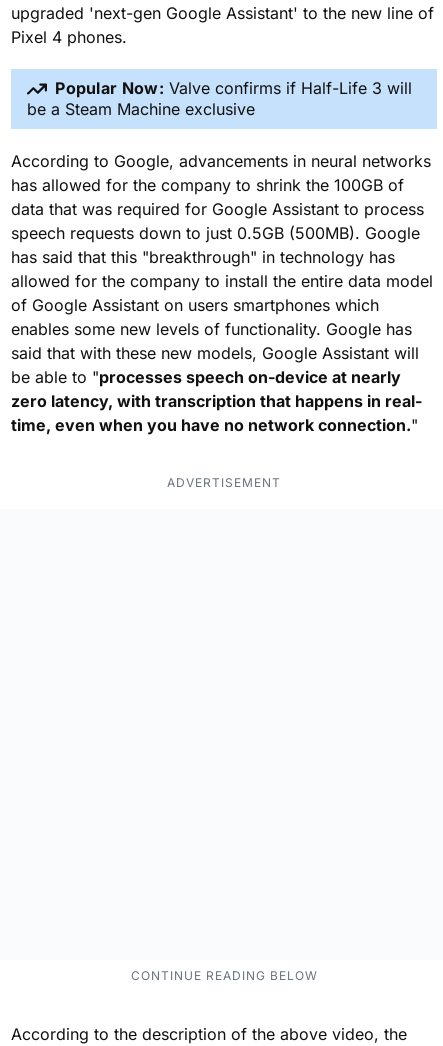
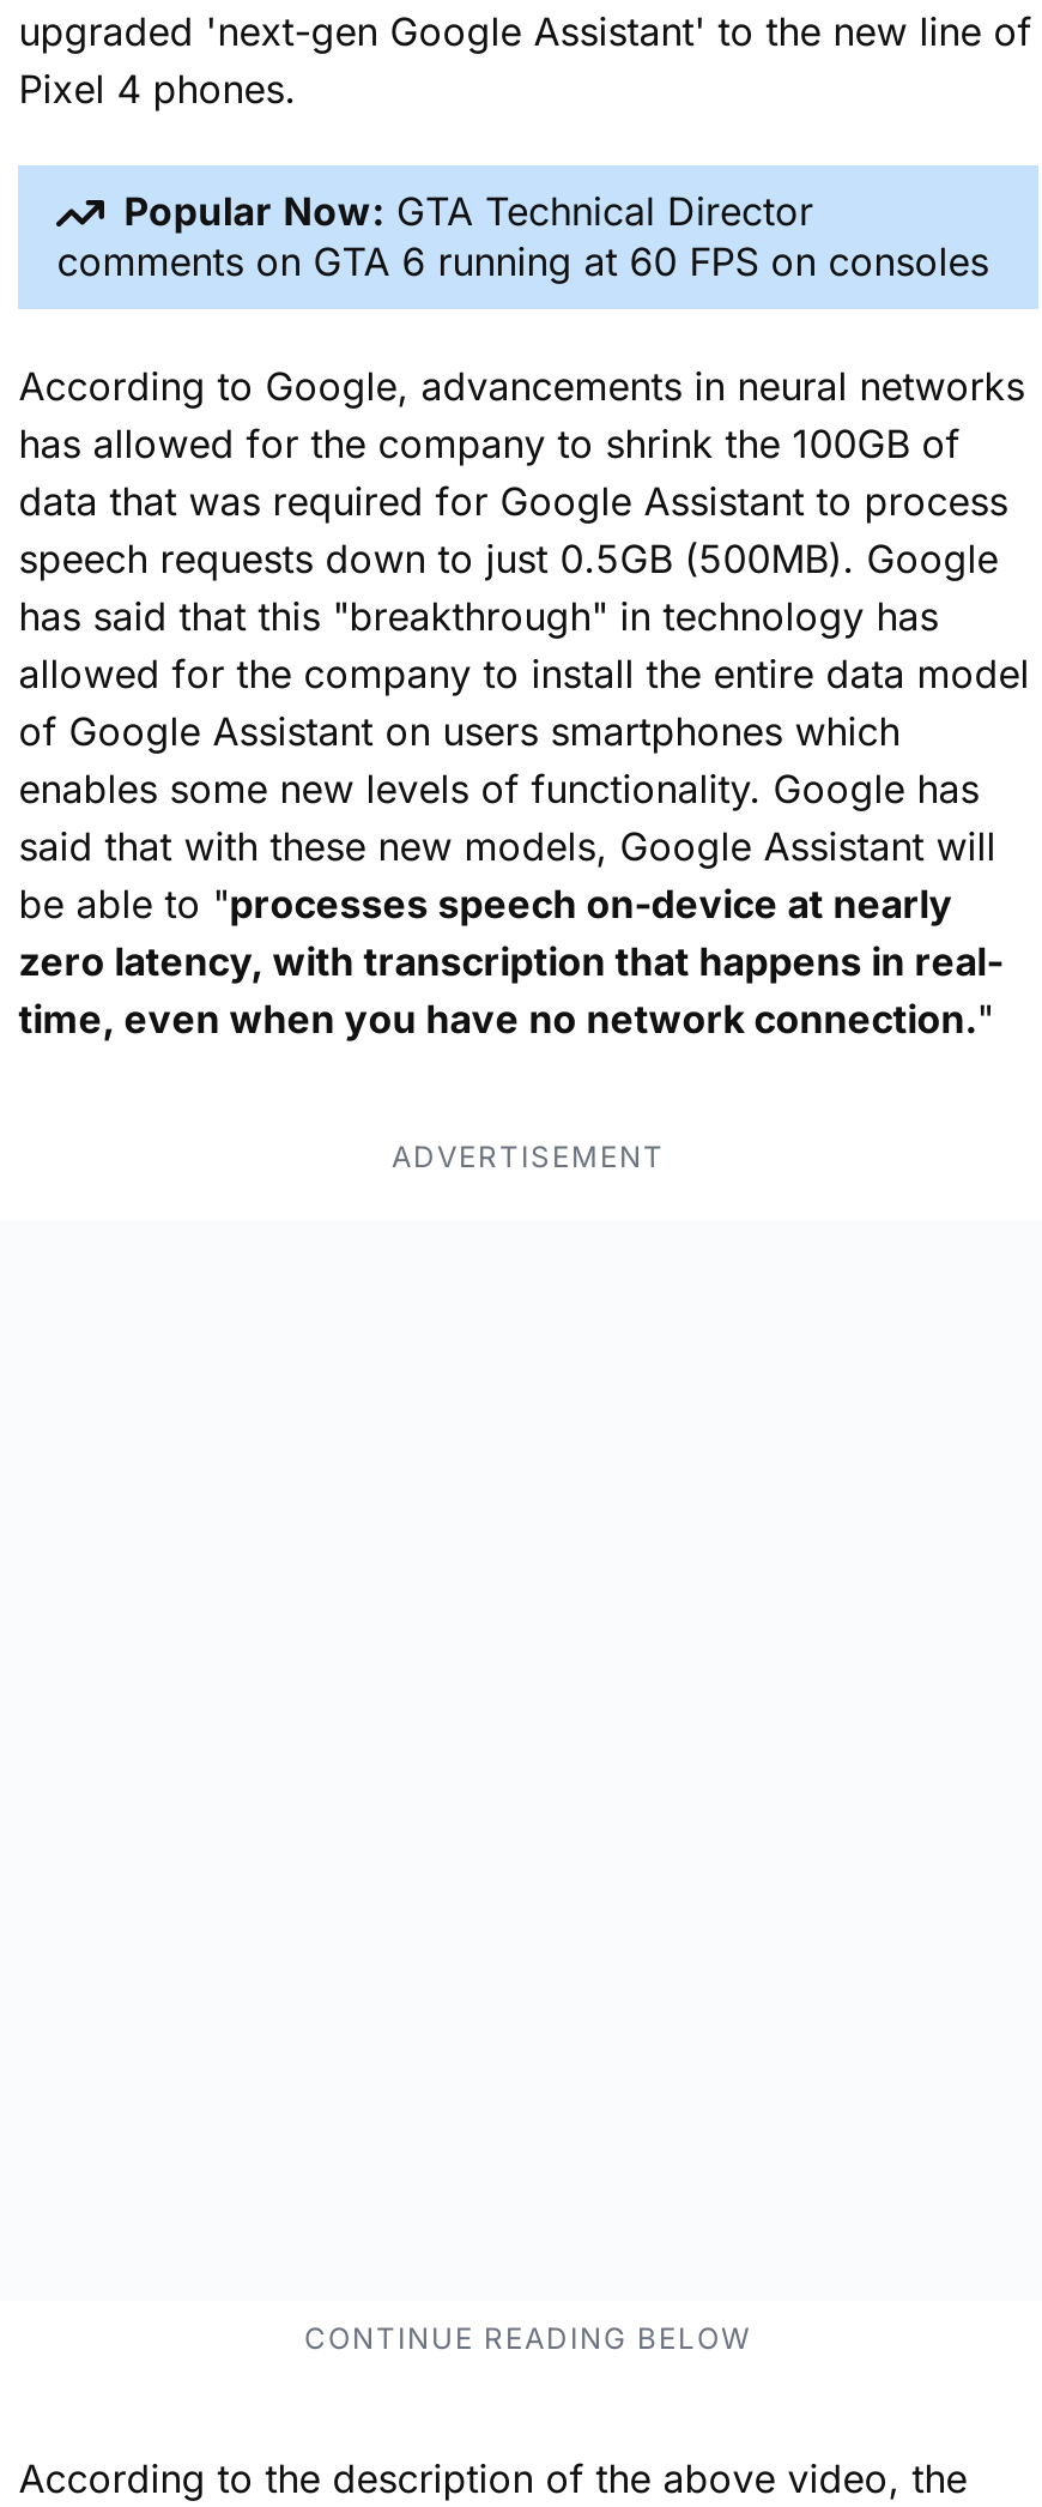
- Popular Now: Valve confirms if Half-Life 3 will
- be a Steam Machine exclusive
+ Popular Now: GTA Technical Director
+ comments on GTA 6 running at 60 FPS on consoles
